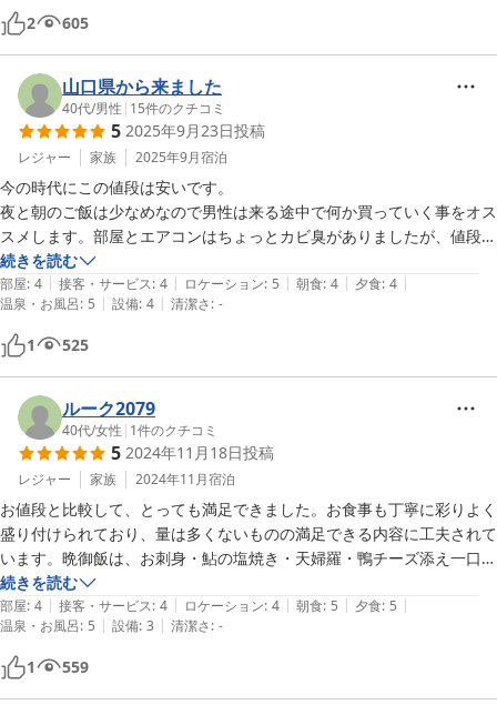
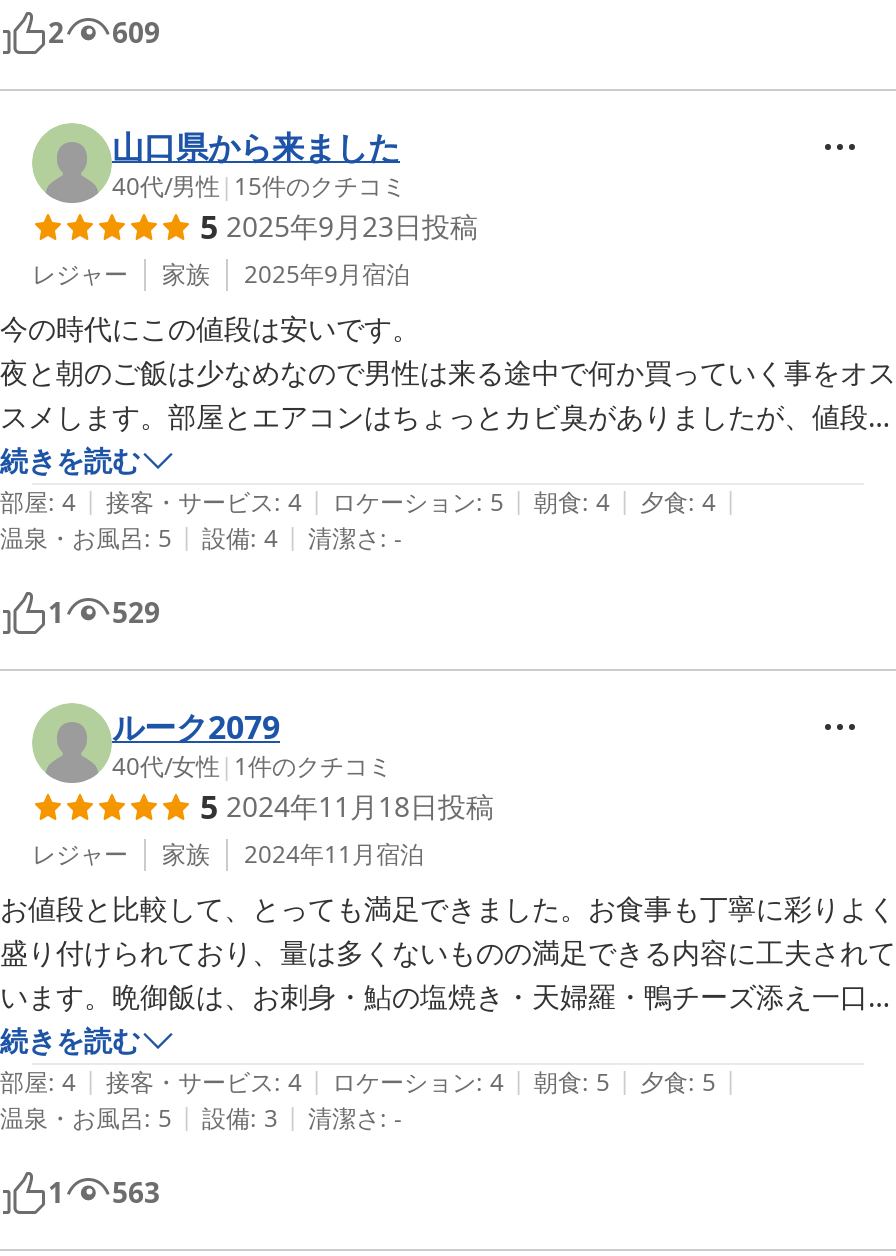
- 2 605
+ 2 609

- 1 525
+ 1 529

- 1 559
+ 1 563
